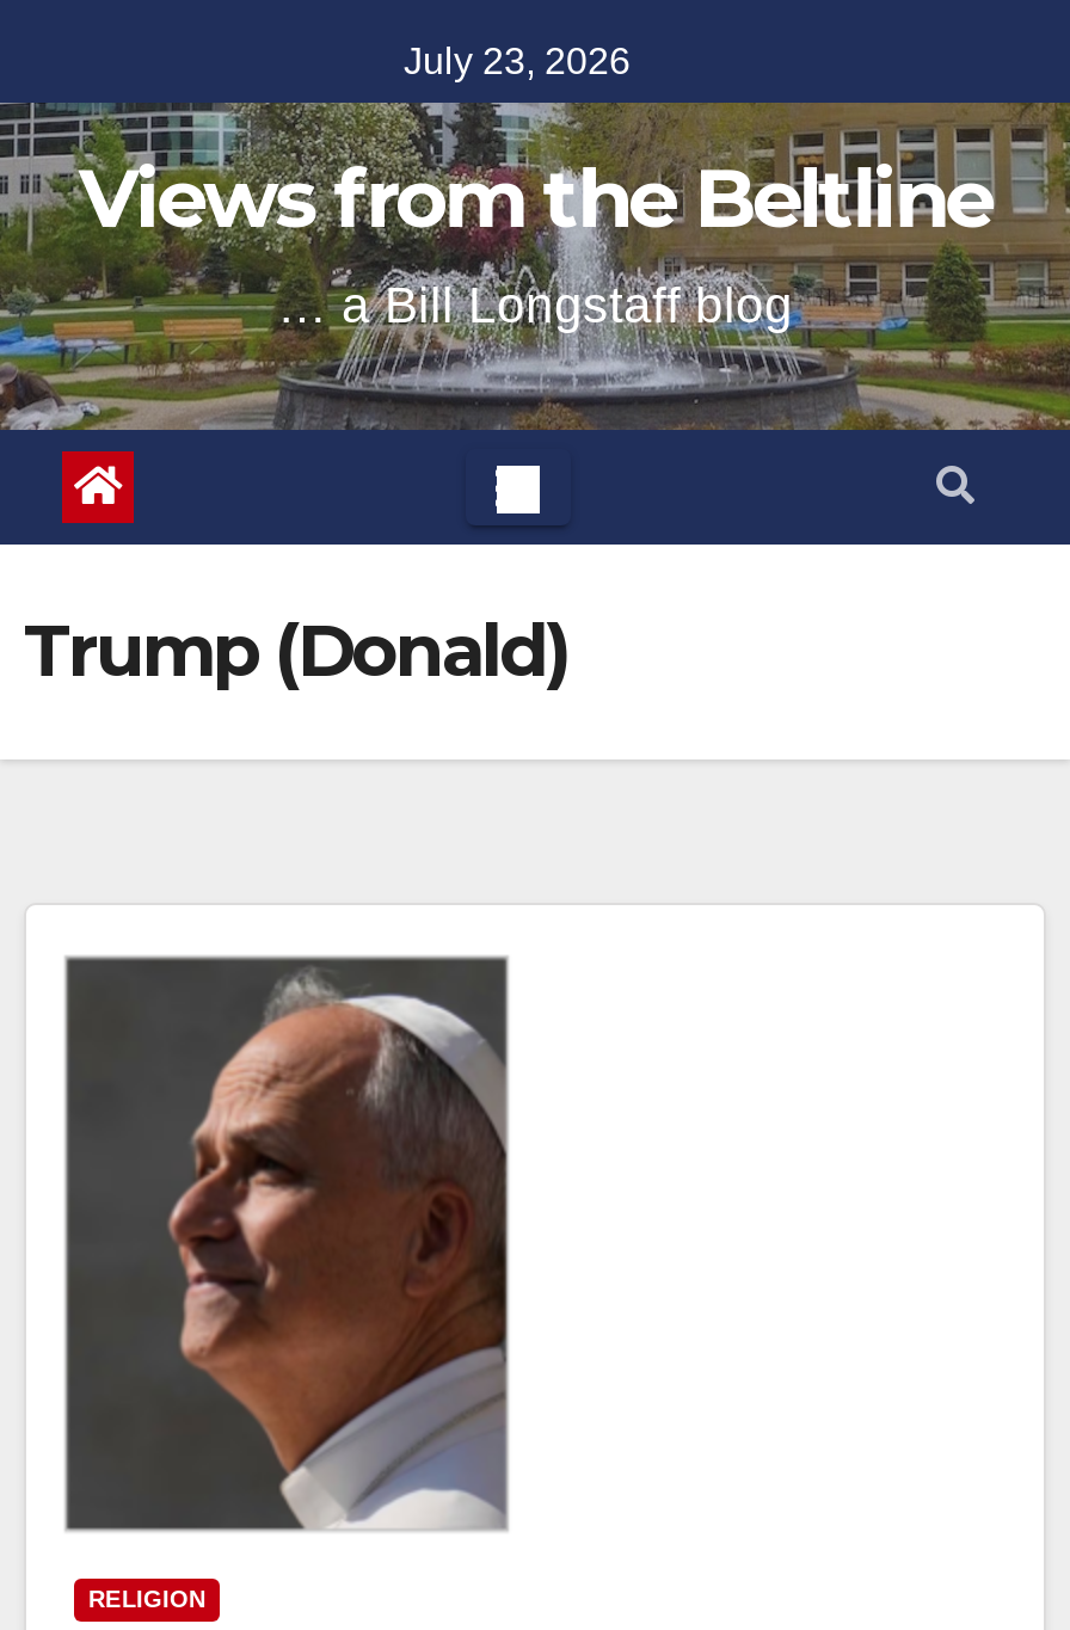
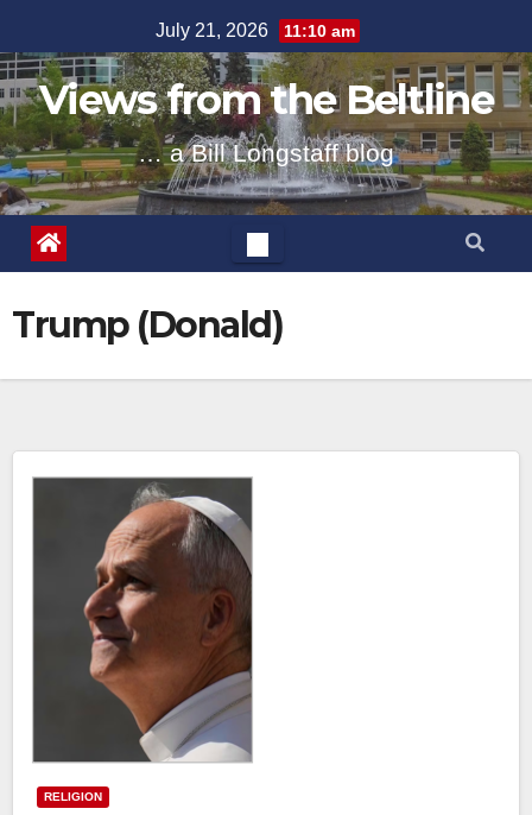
- July 23, 2026
+ July 21, 2026 11:10 am
